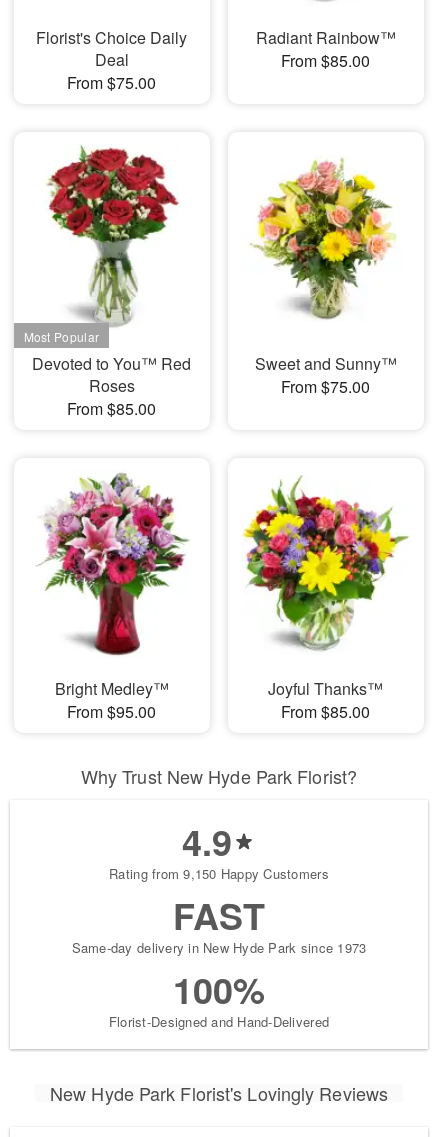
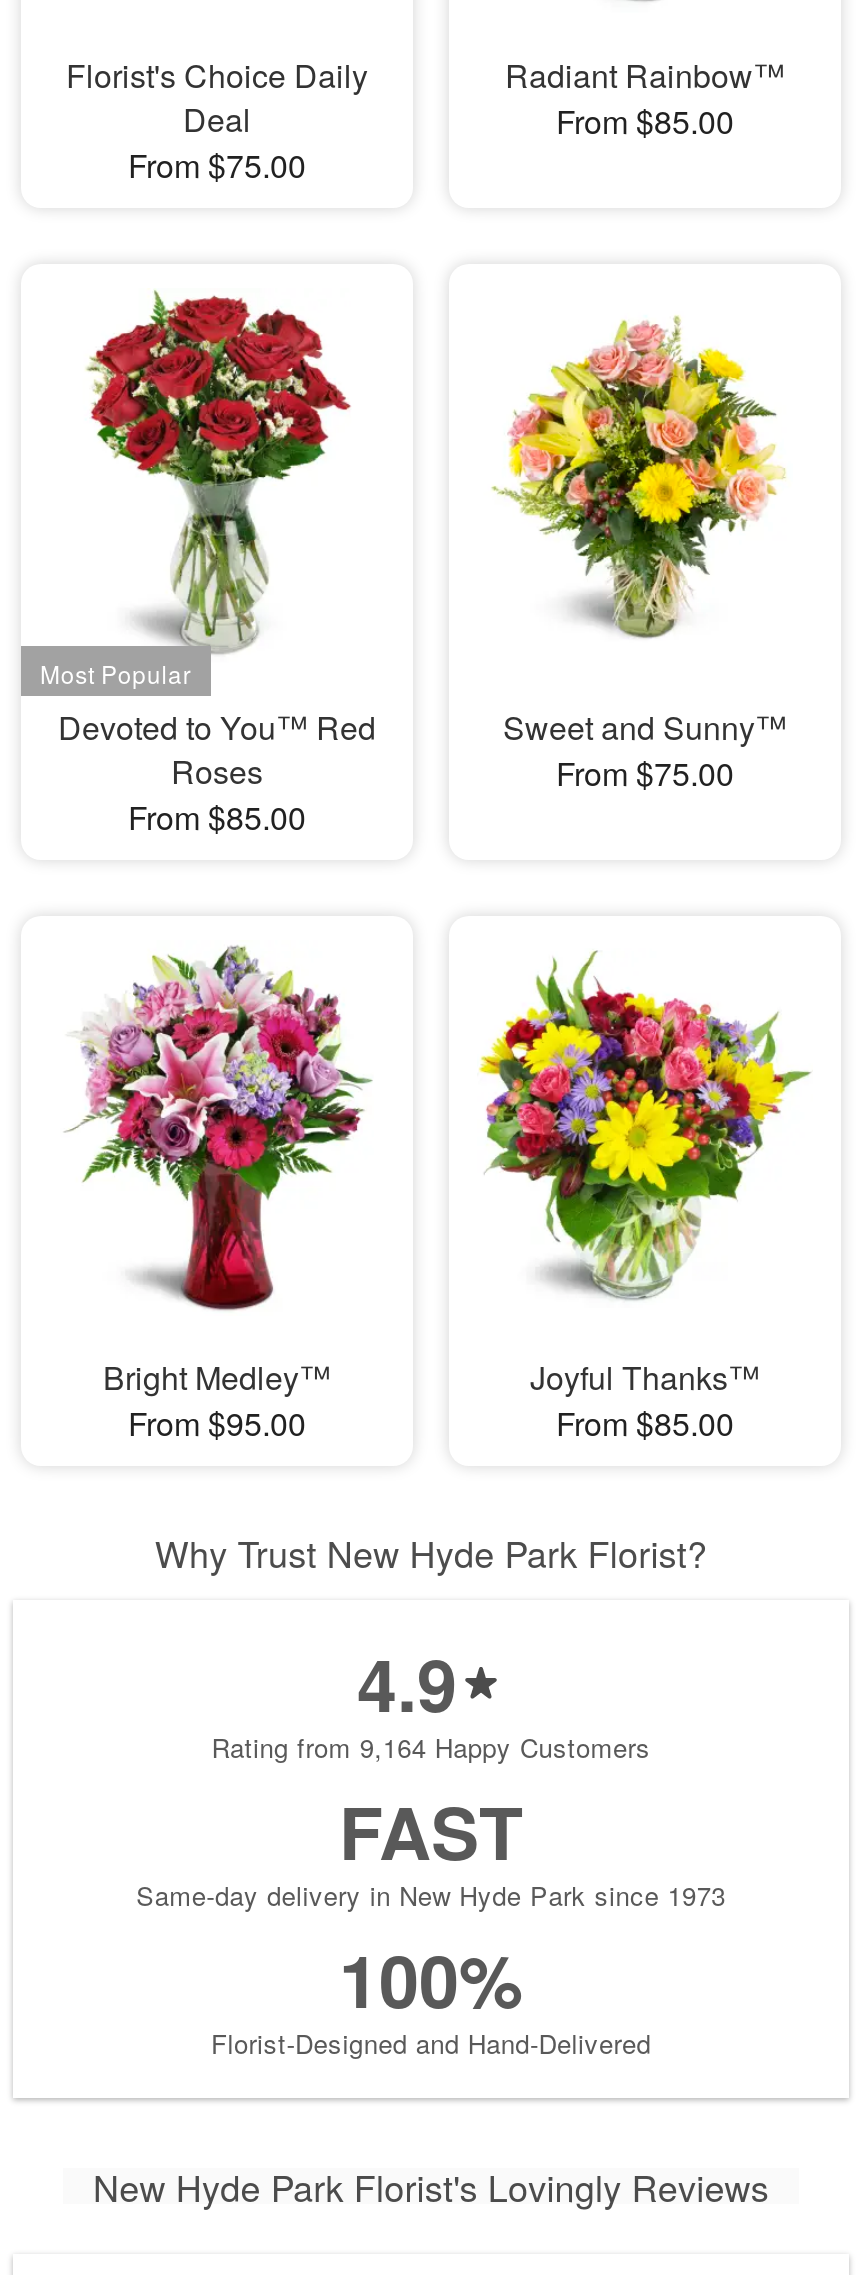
- Rating from 9,150 Happy Customers
+ Rating from 9,164 Happy Customers
